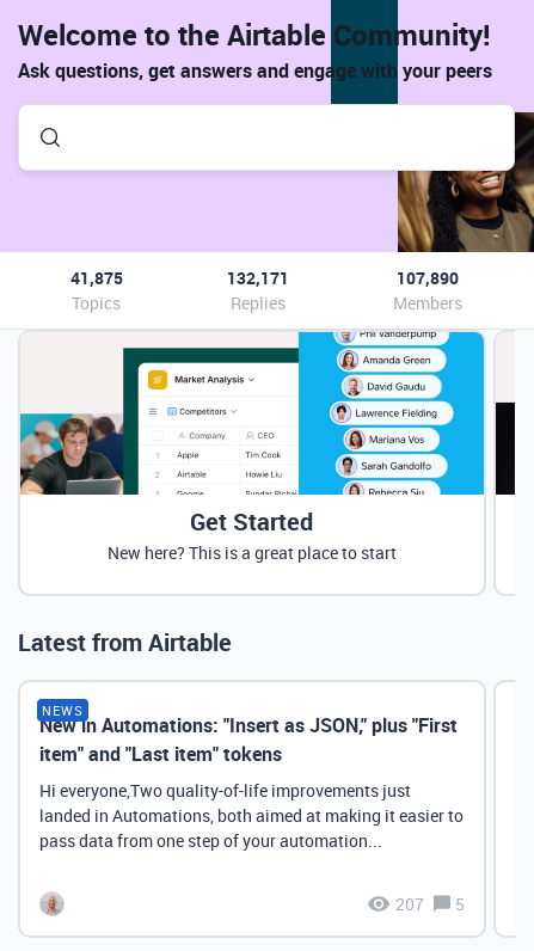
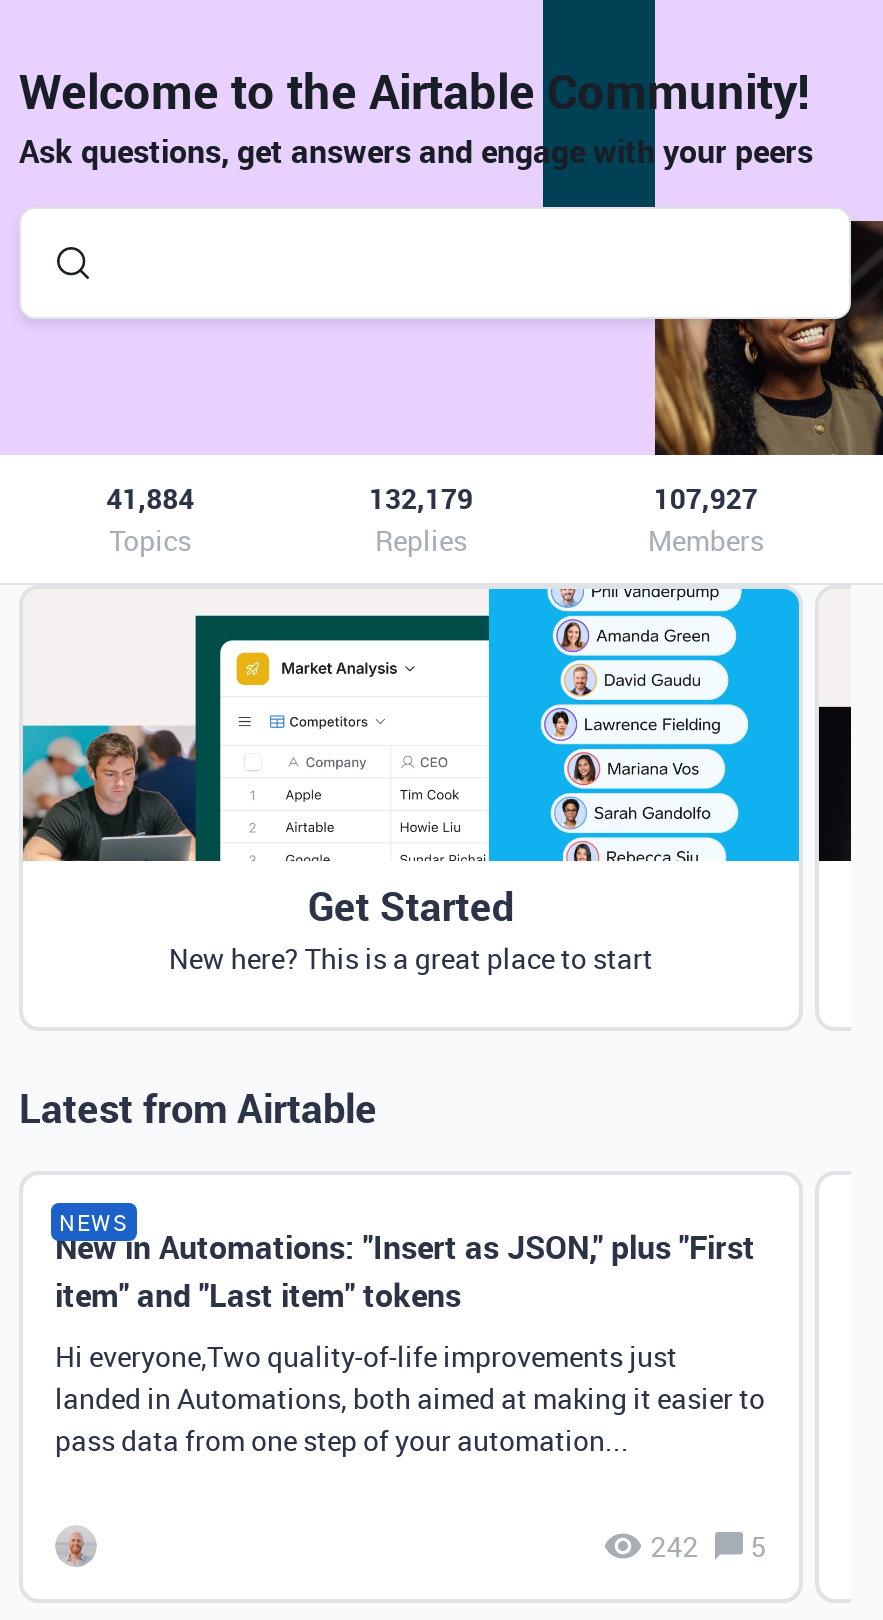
- 41,875
+ 41,884

- 132,171
+ 132,179

- 107,890
+ 107,927

- 207 5
+ 242 5
